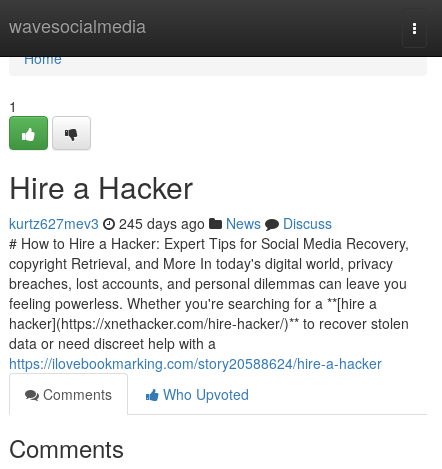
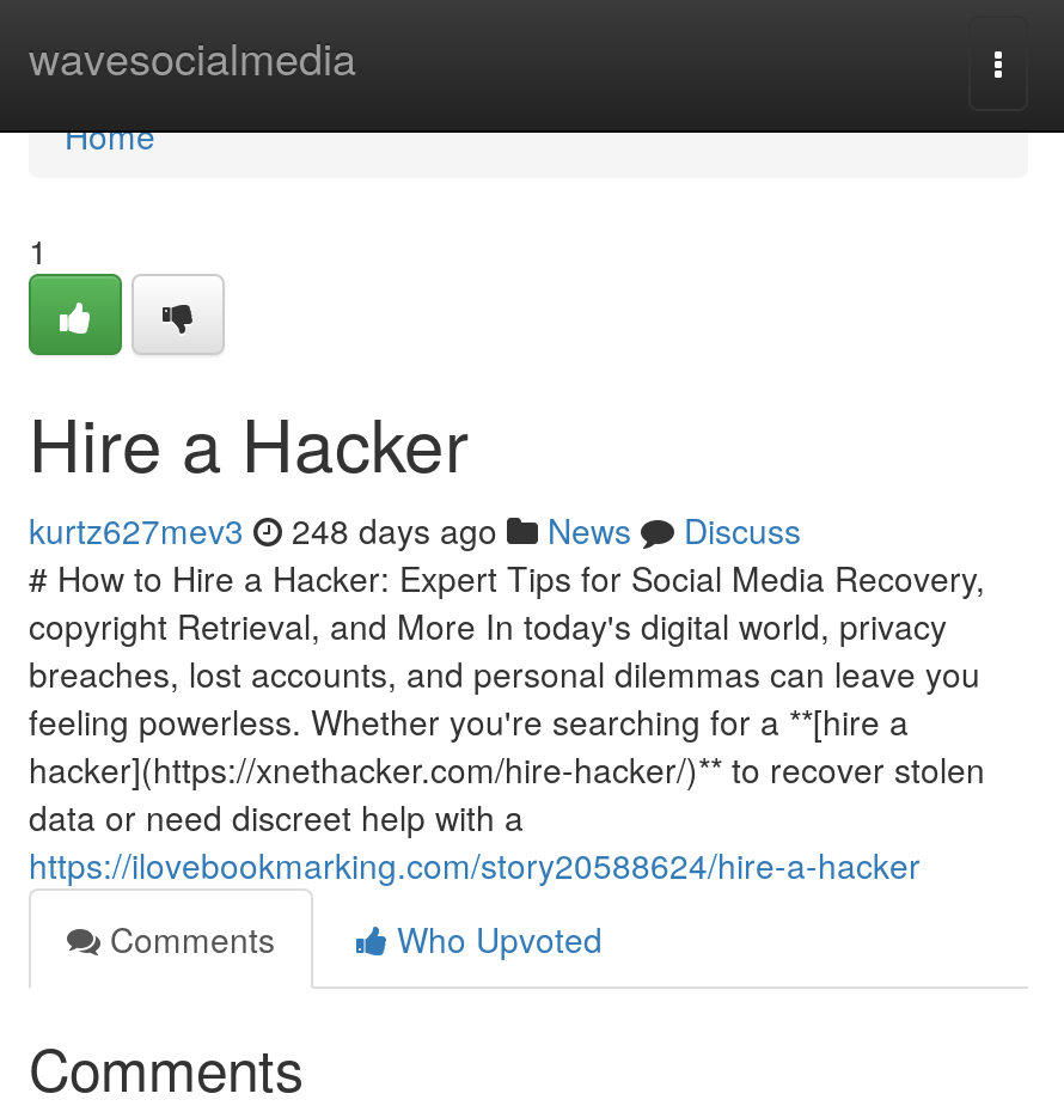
- kurtz627mev3 245 days ago News Discuss
+ kurtz627mev3 248 days ago News Discuss
